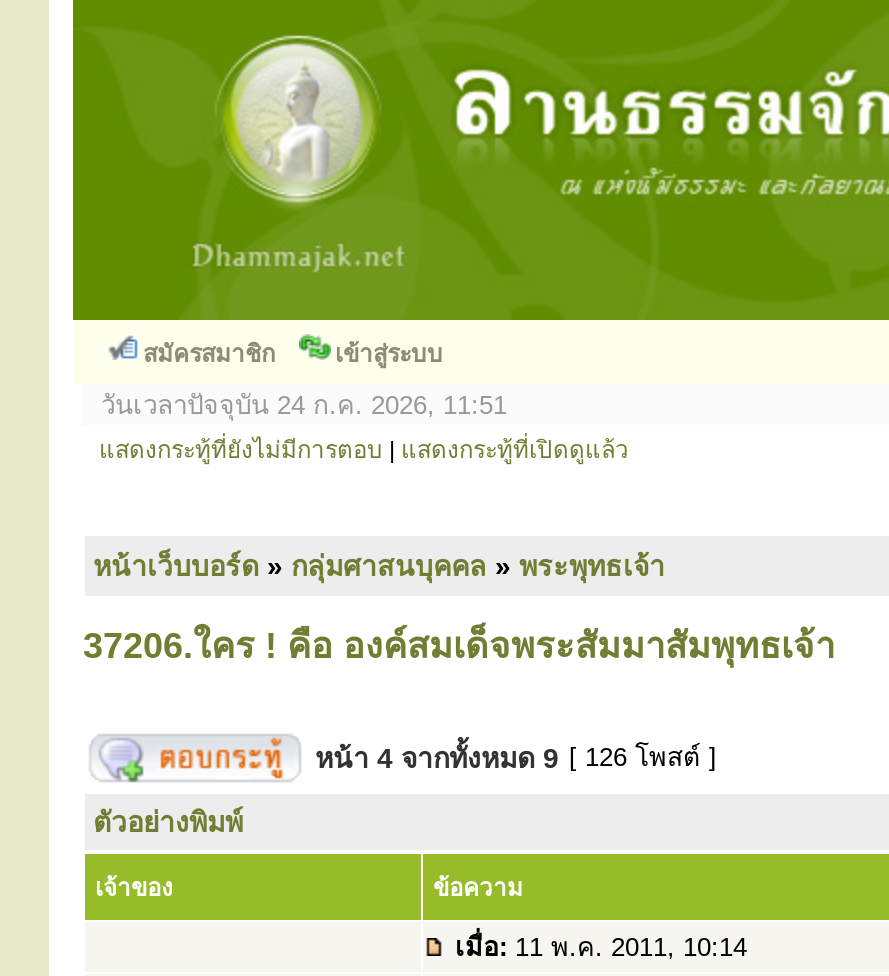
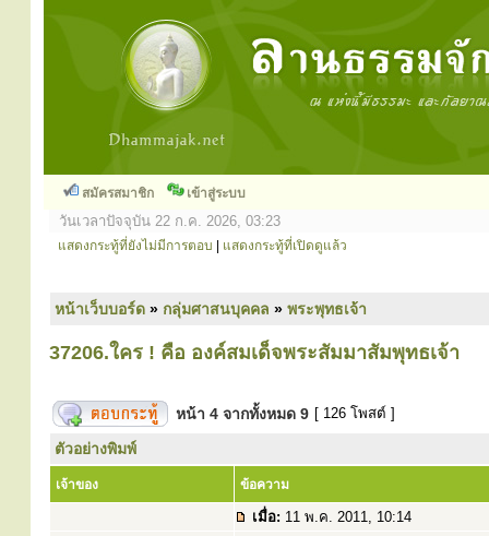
- วันเวลาปัจจุบัน 24 ก.ค. 2026, 11:51
+ วันเวลาปัจจุบัน 22 ก.ค. 2026, 03:23
